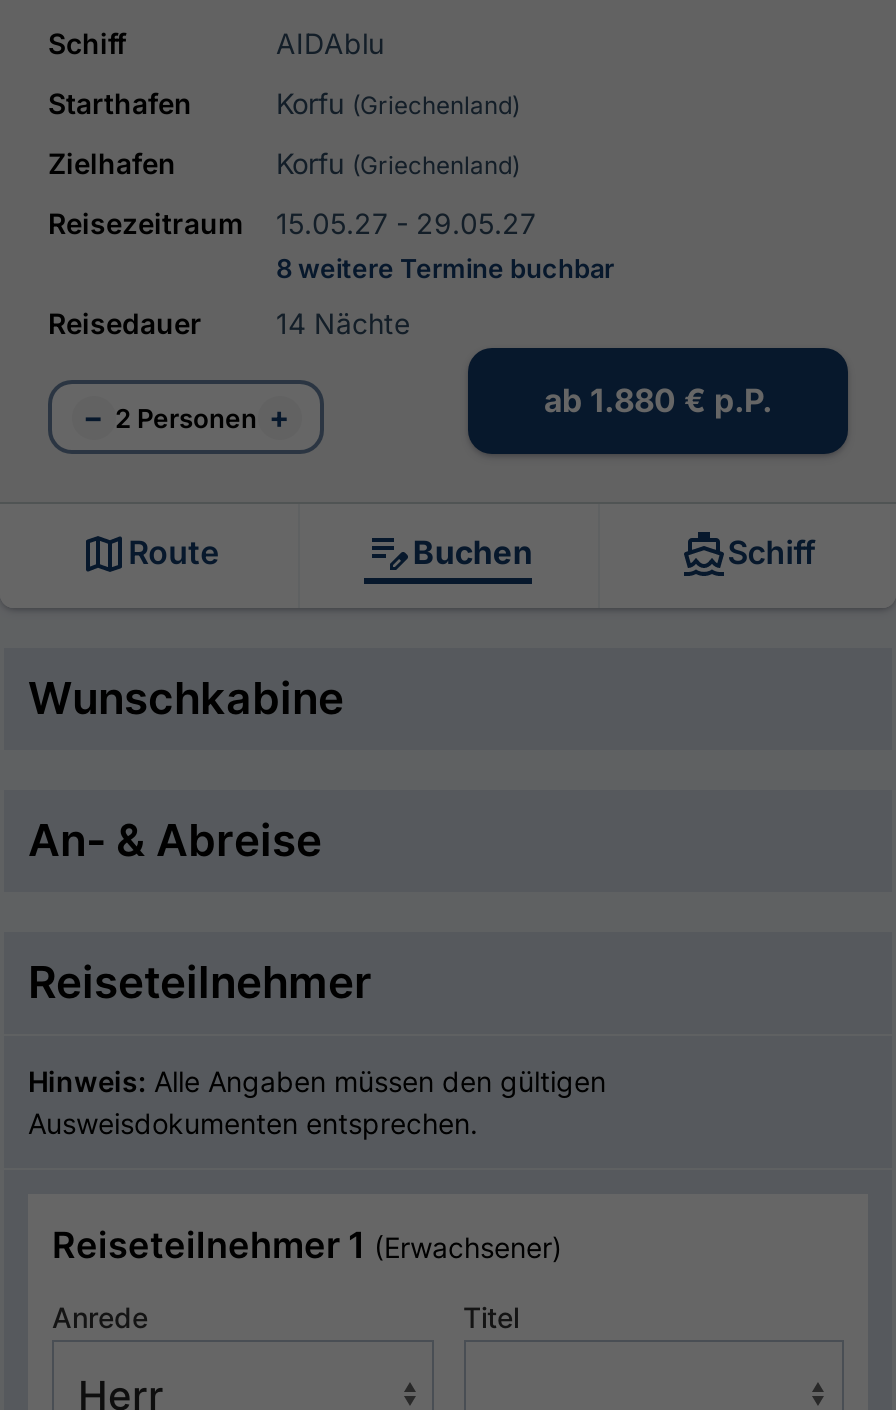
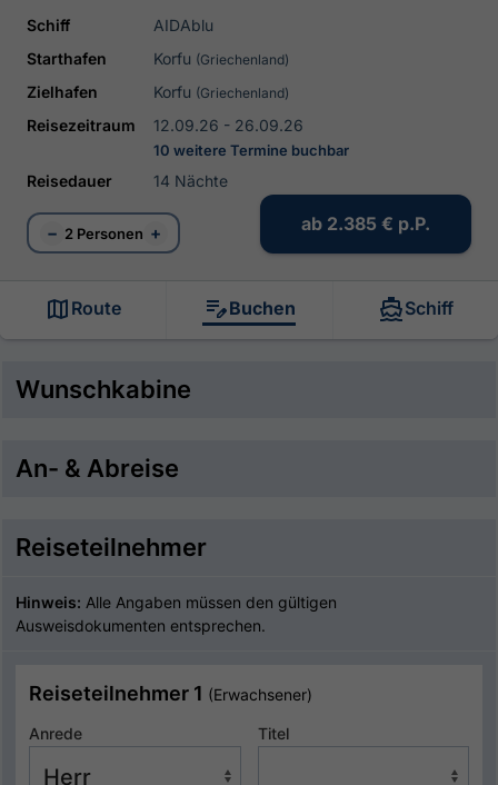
- Reisezeitraum 15.05.27 - 29.05.27
+ Reisezeitraum 12.09.26 - 26.09.26

- 8 weitere Termine buchbar
+ 10 weitere Termine buchbar

- ab 1.880 €p.P.
+ ab 2.385 €p.P.
